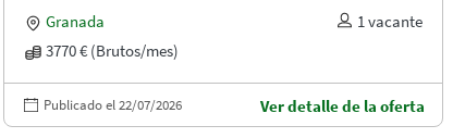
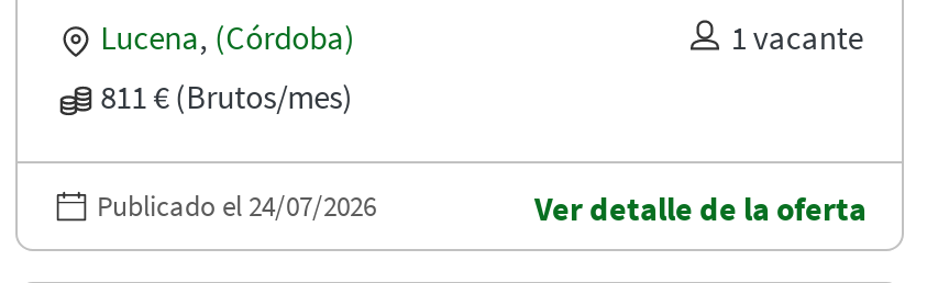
- Granada
+ Lucena, (Córdoba)

- 3770 € (Brutos/mes)
+ 811 € (Brutos/mes)

- Publicado el 22/07/2026
+ Publicado el 24/07/2026
